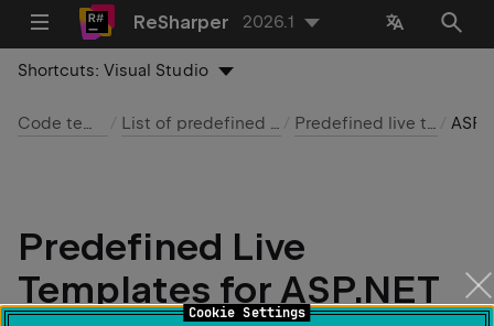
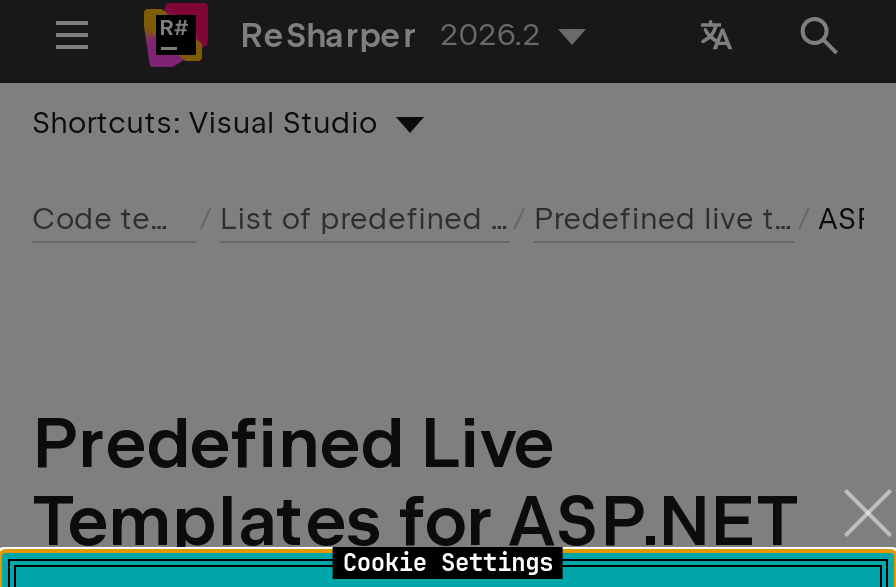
- ReSharper 2026.1
+ ReSharper 2026.2
